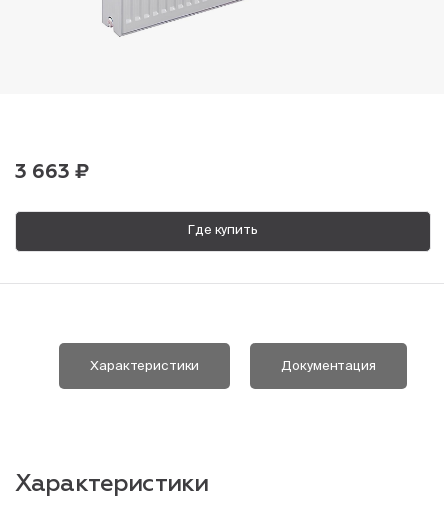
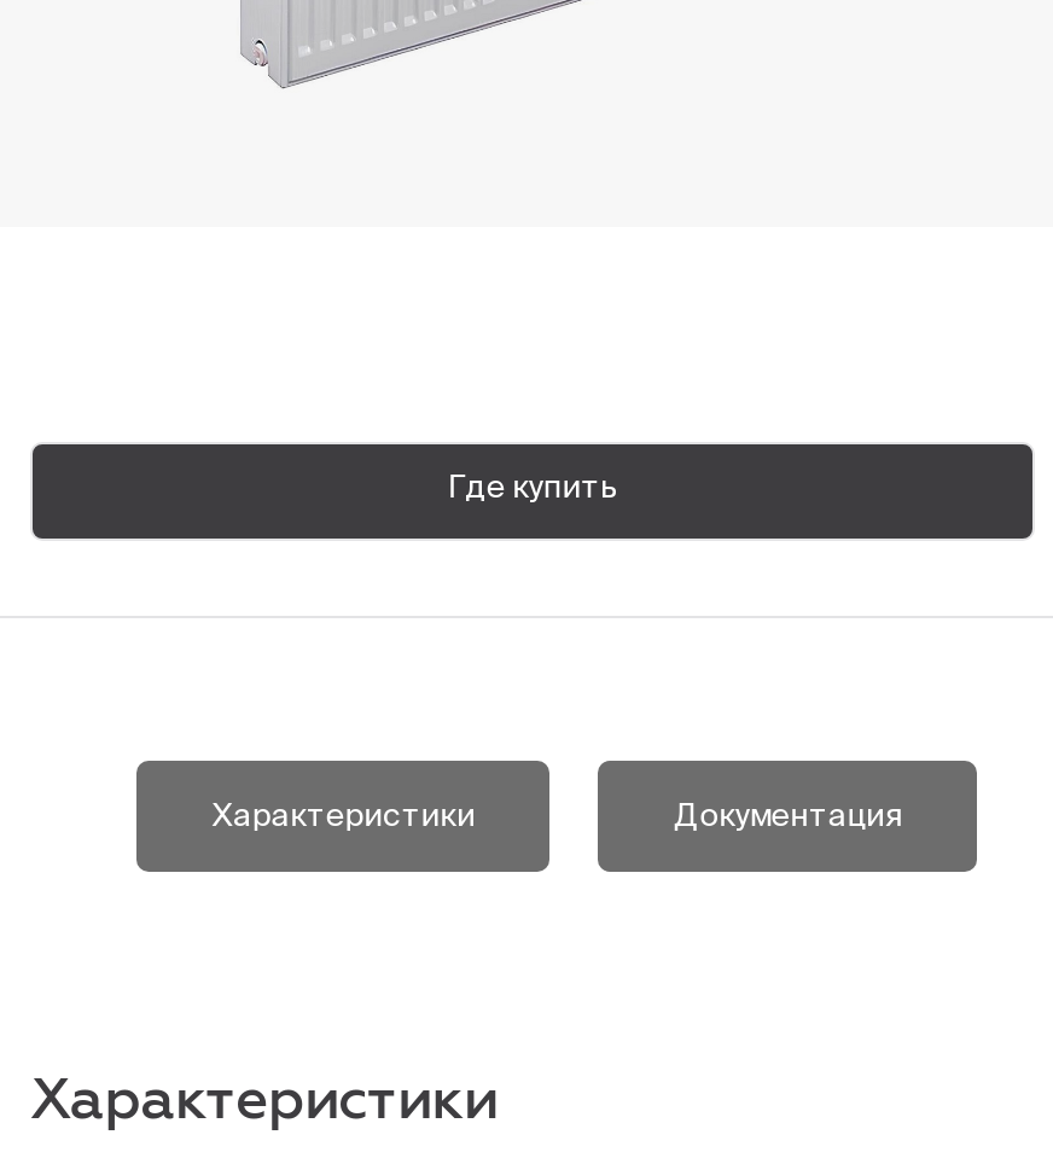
- 3 663 ₽
